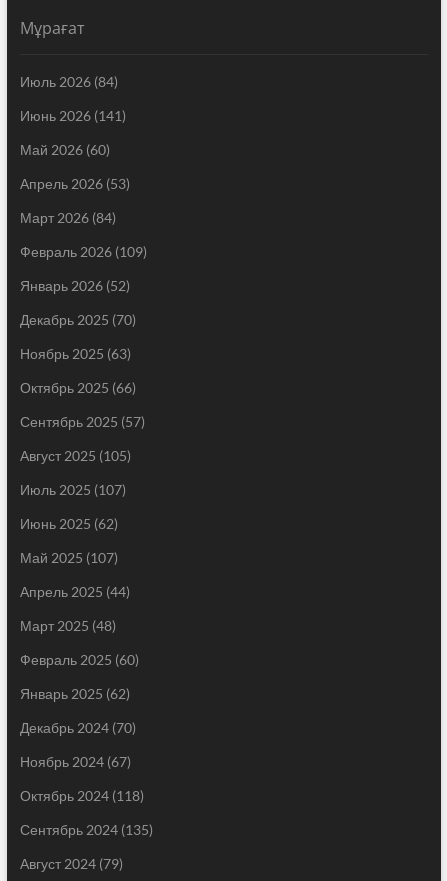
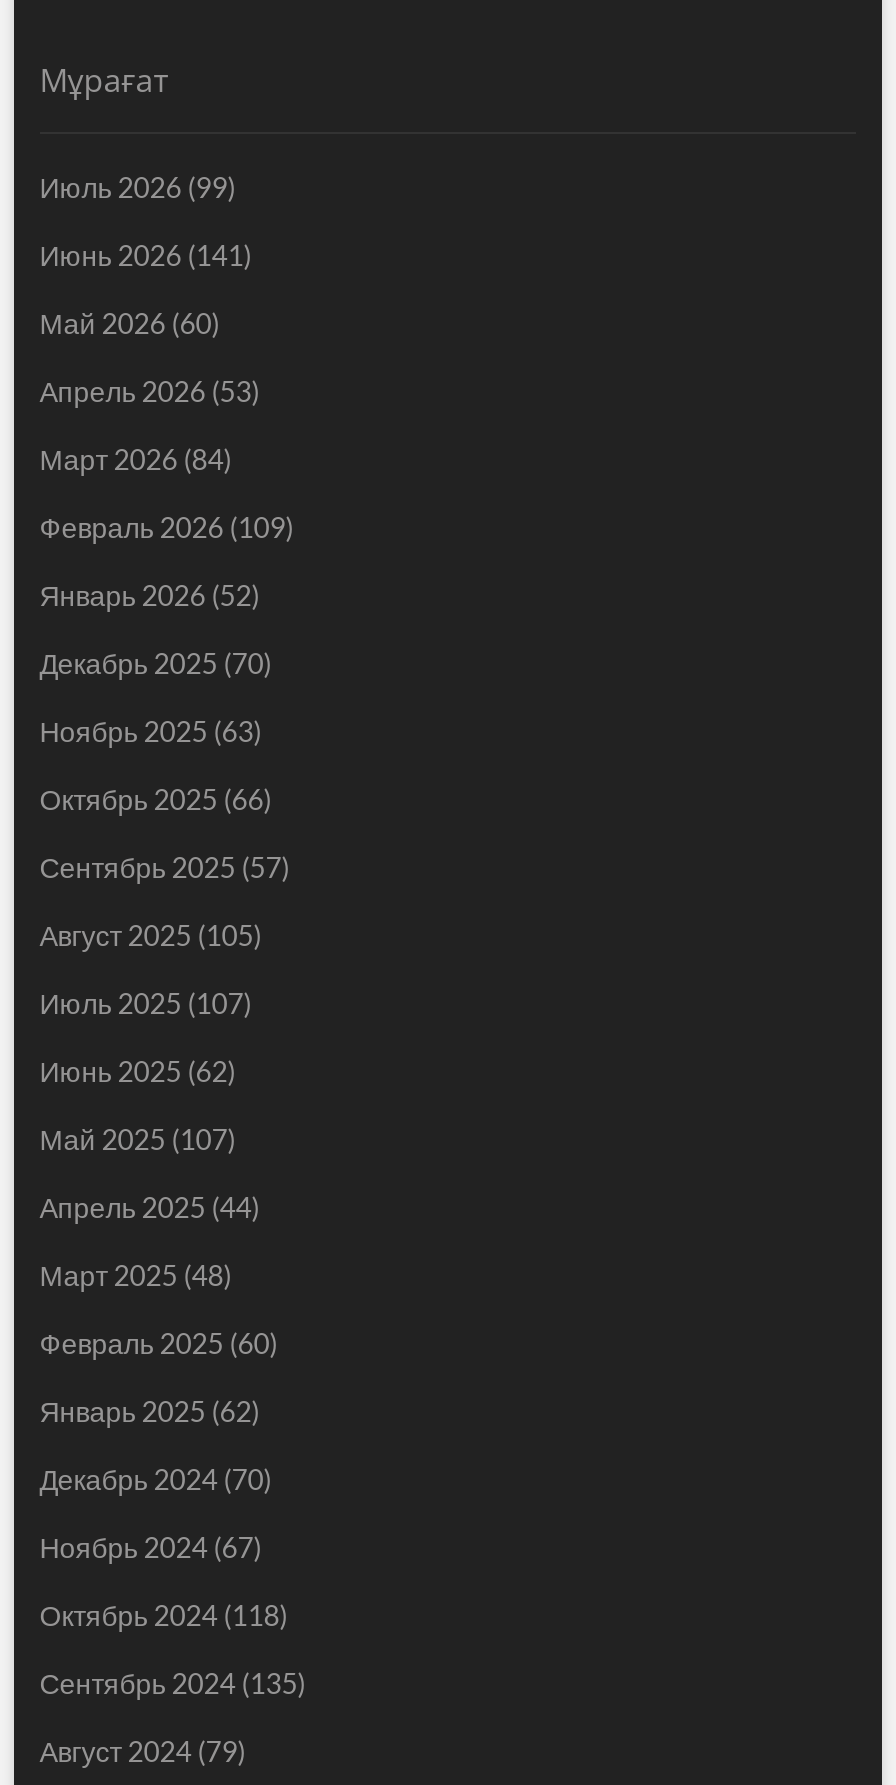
- Июль 2026 (84)
+ Июль 2026 (99)
